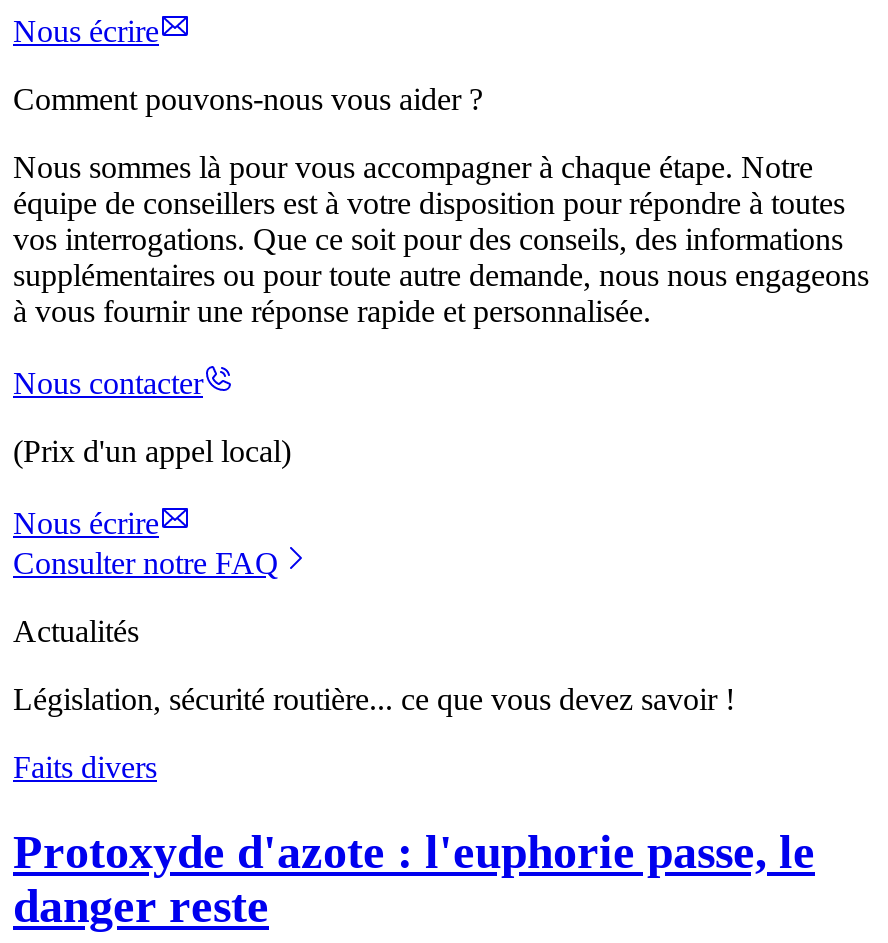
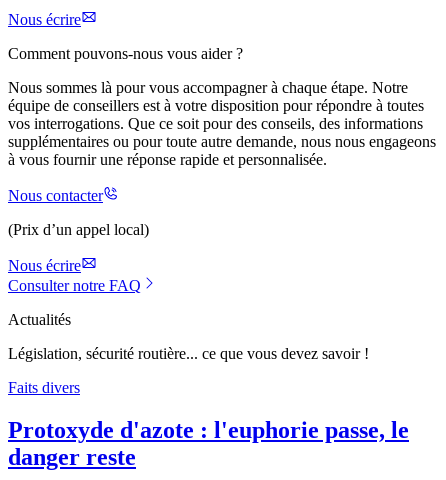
- (Prix d'un appel local)
+ (Prix d’un appel local)
